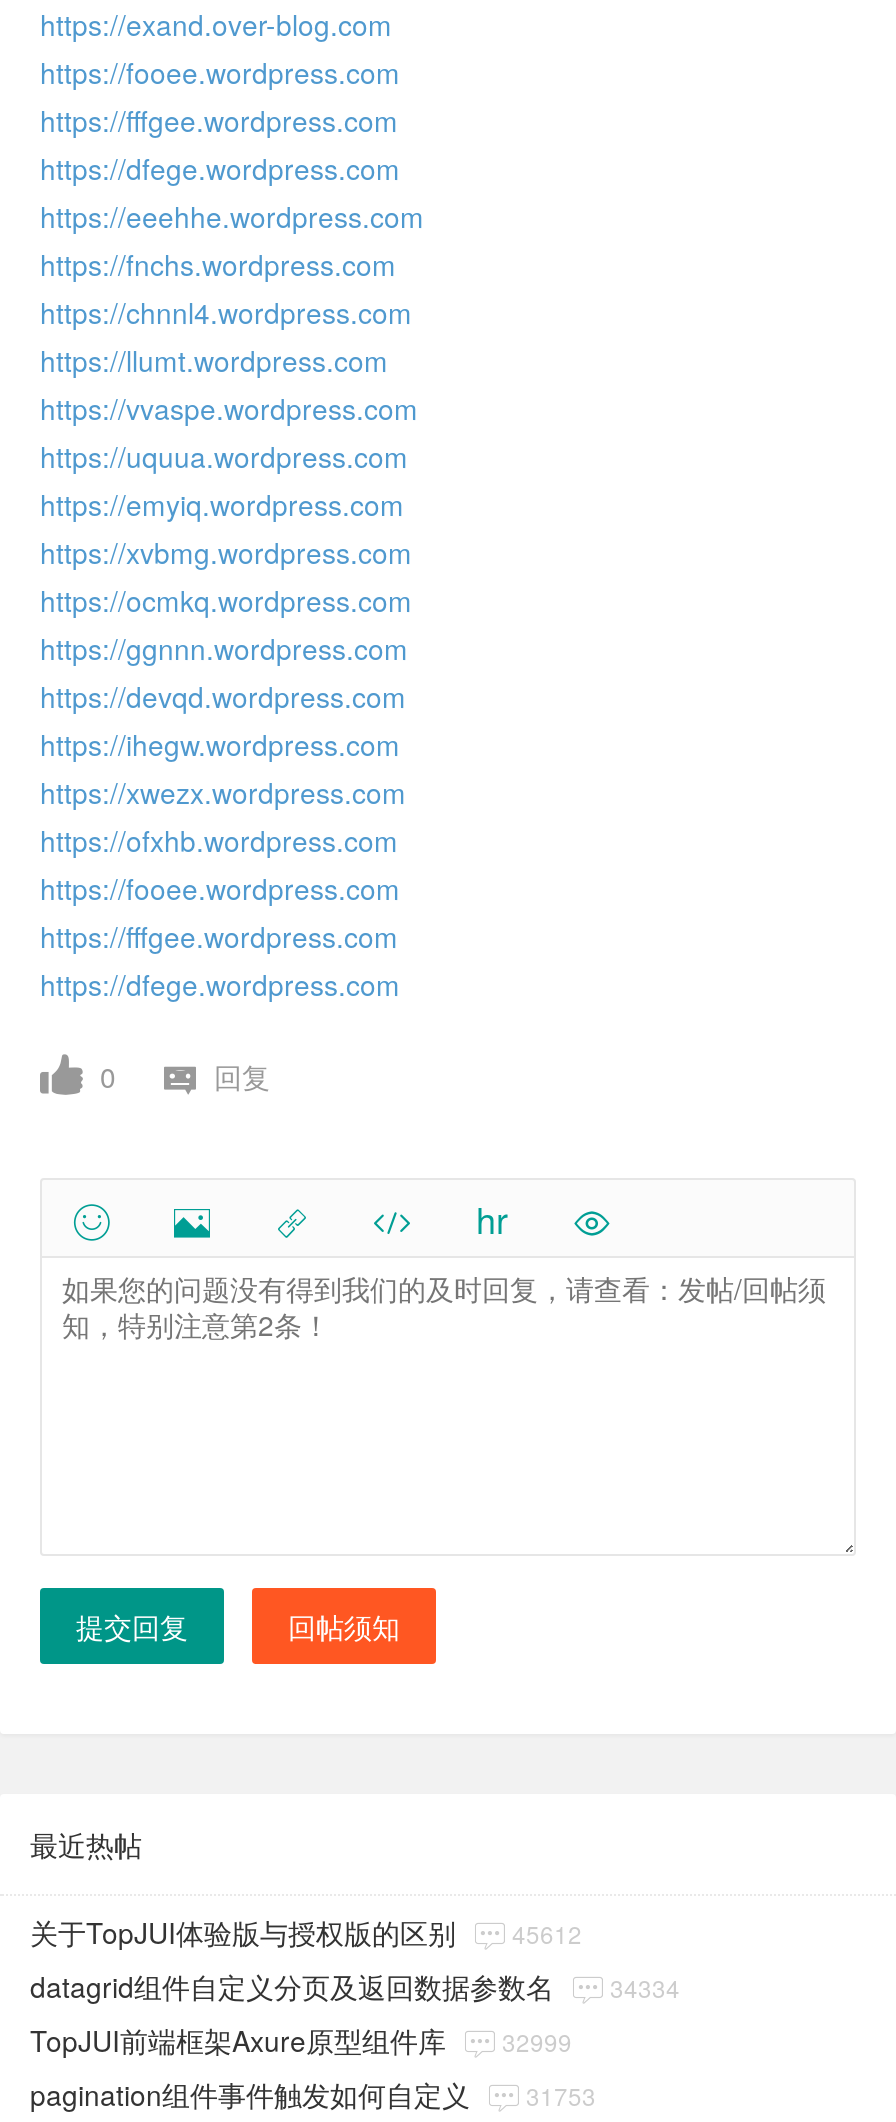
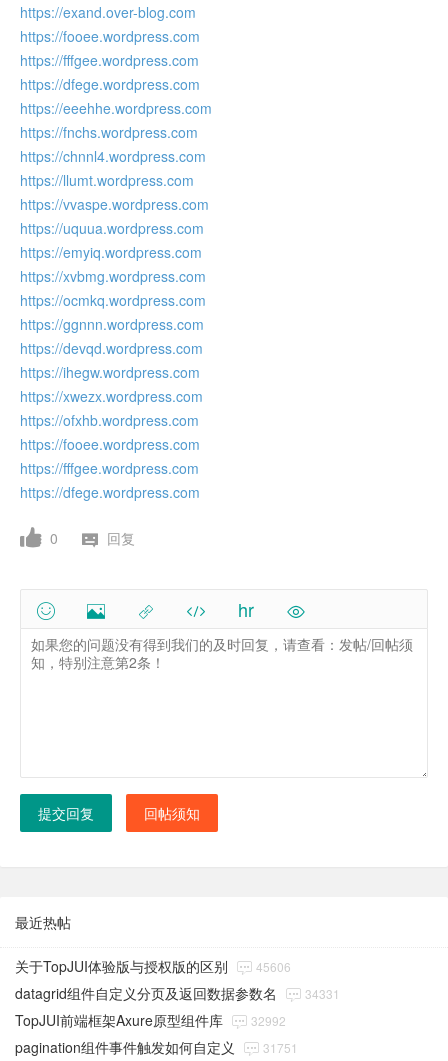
- 关于TopJUI体验版与授权版的区别 45612
+ 关于TopJUI体验版与授权版的区别 45606

- datagrid组件自定义分页及返回数据参数名 34334
+ datagrid组件自定义分页及返回数据参数名 34331

- TopJUI前端框架Axure原型组件库 32999
+ TopJUI前端框架Axure原型组件库 32992

- pagination组件事件触发如何自定义 31753
+ pagination组件事件触发如何自定义 31751
